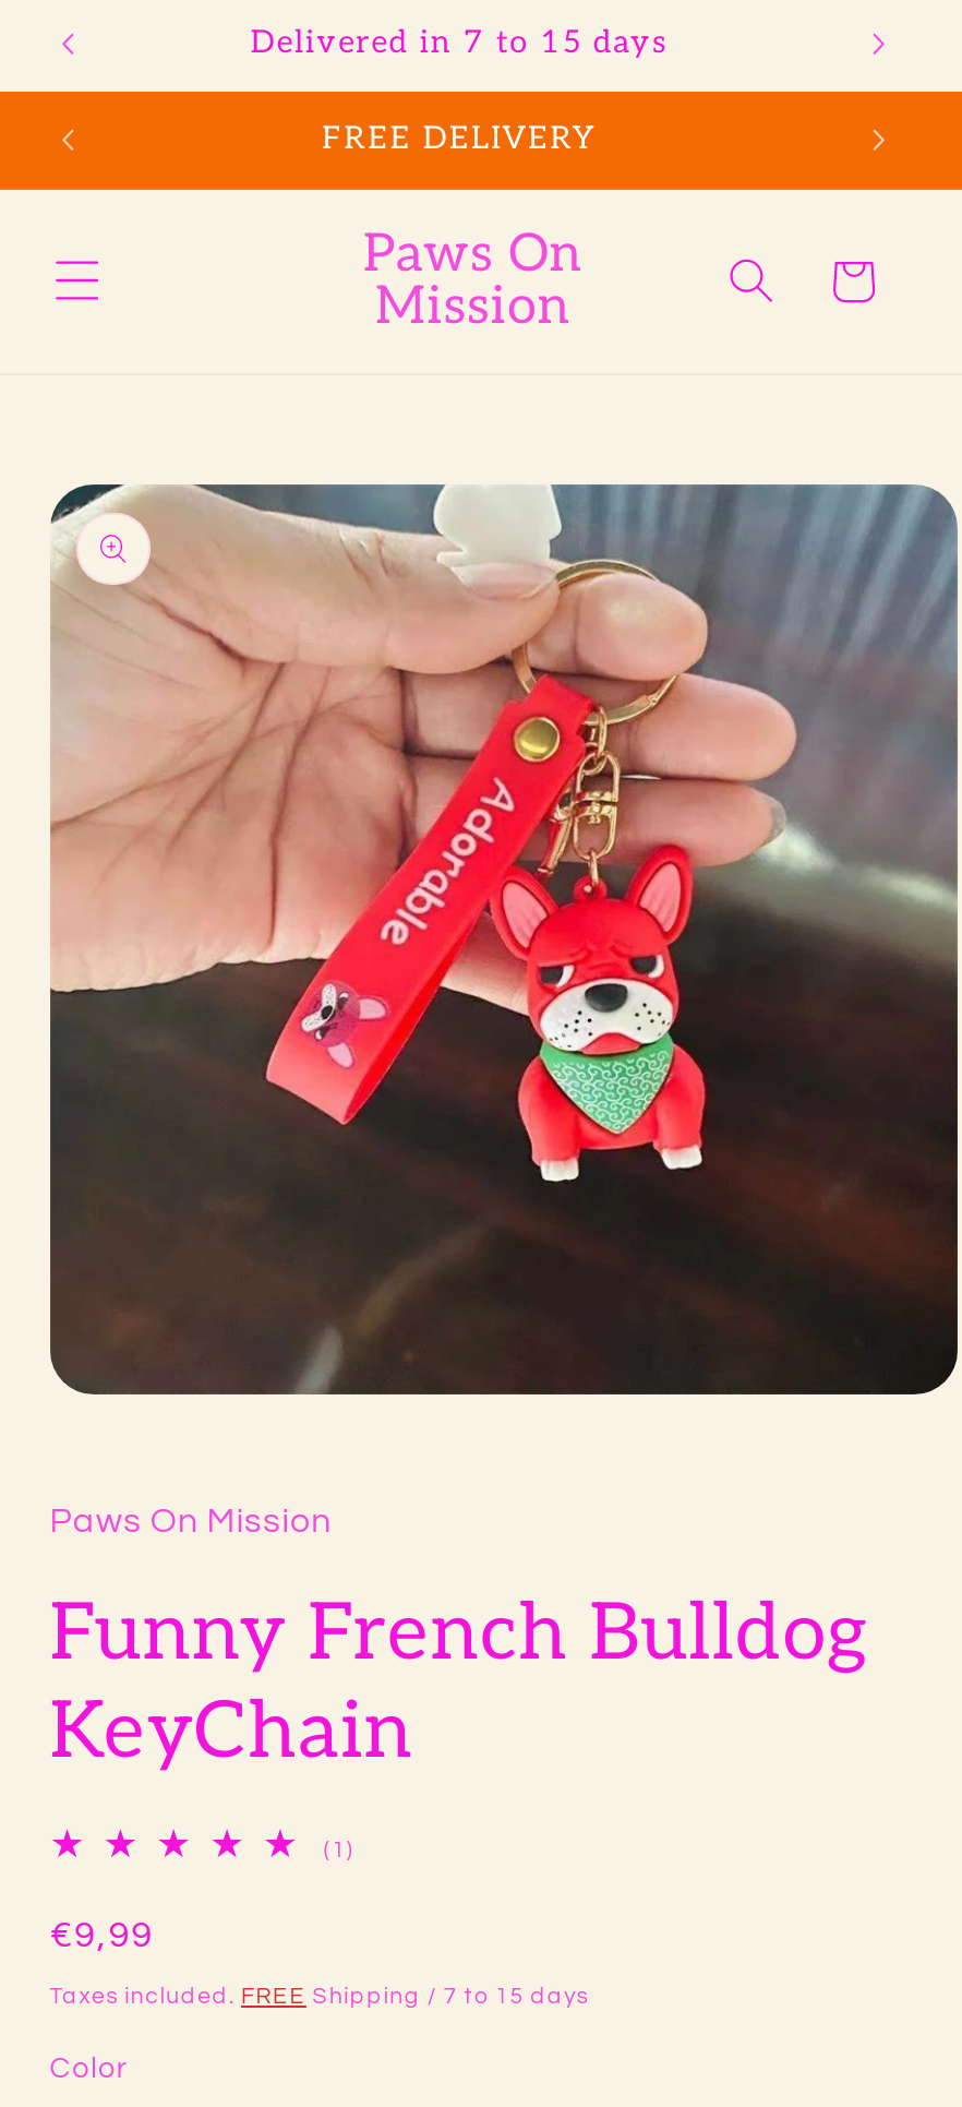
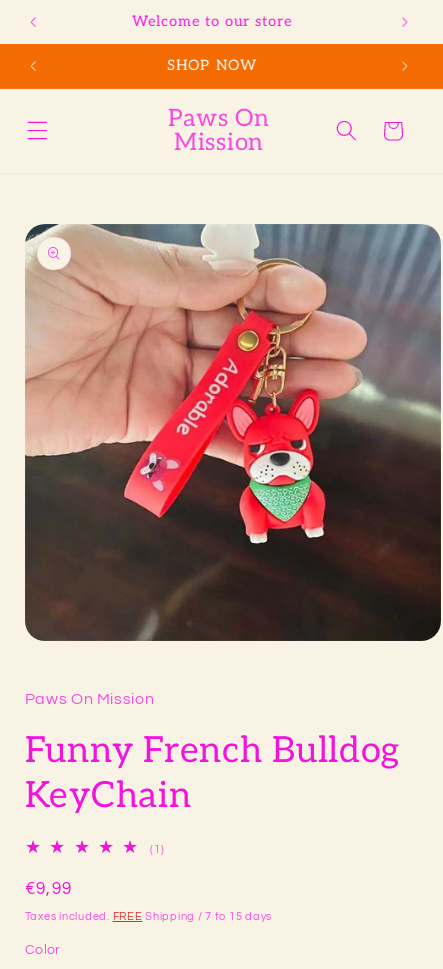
+ Welcome to our store
+ SHOP NOW
